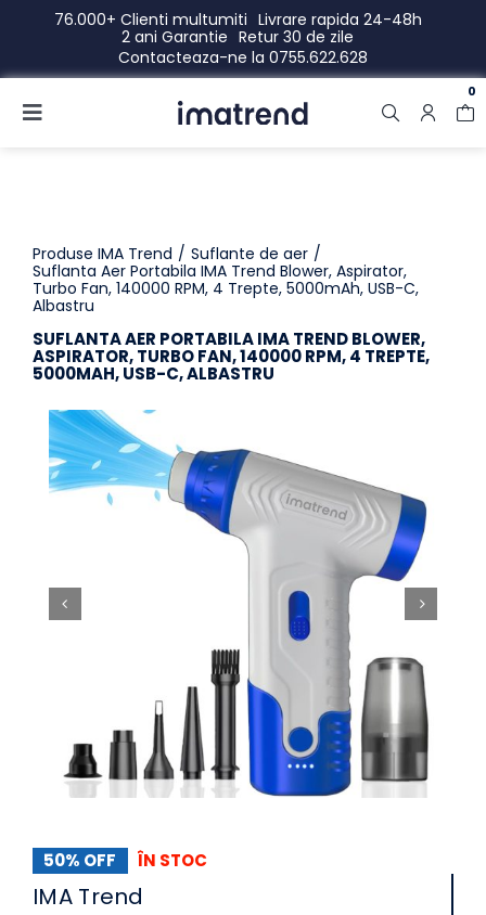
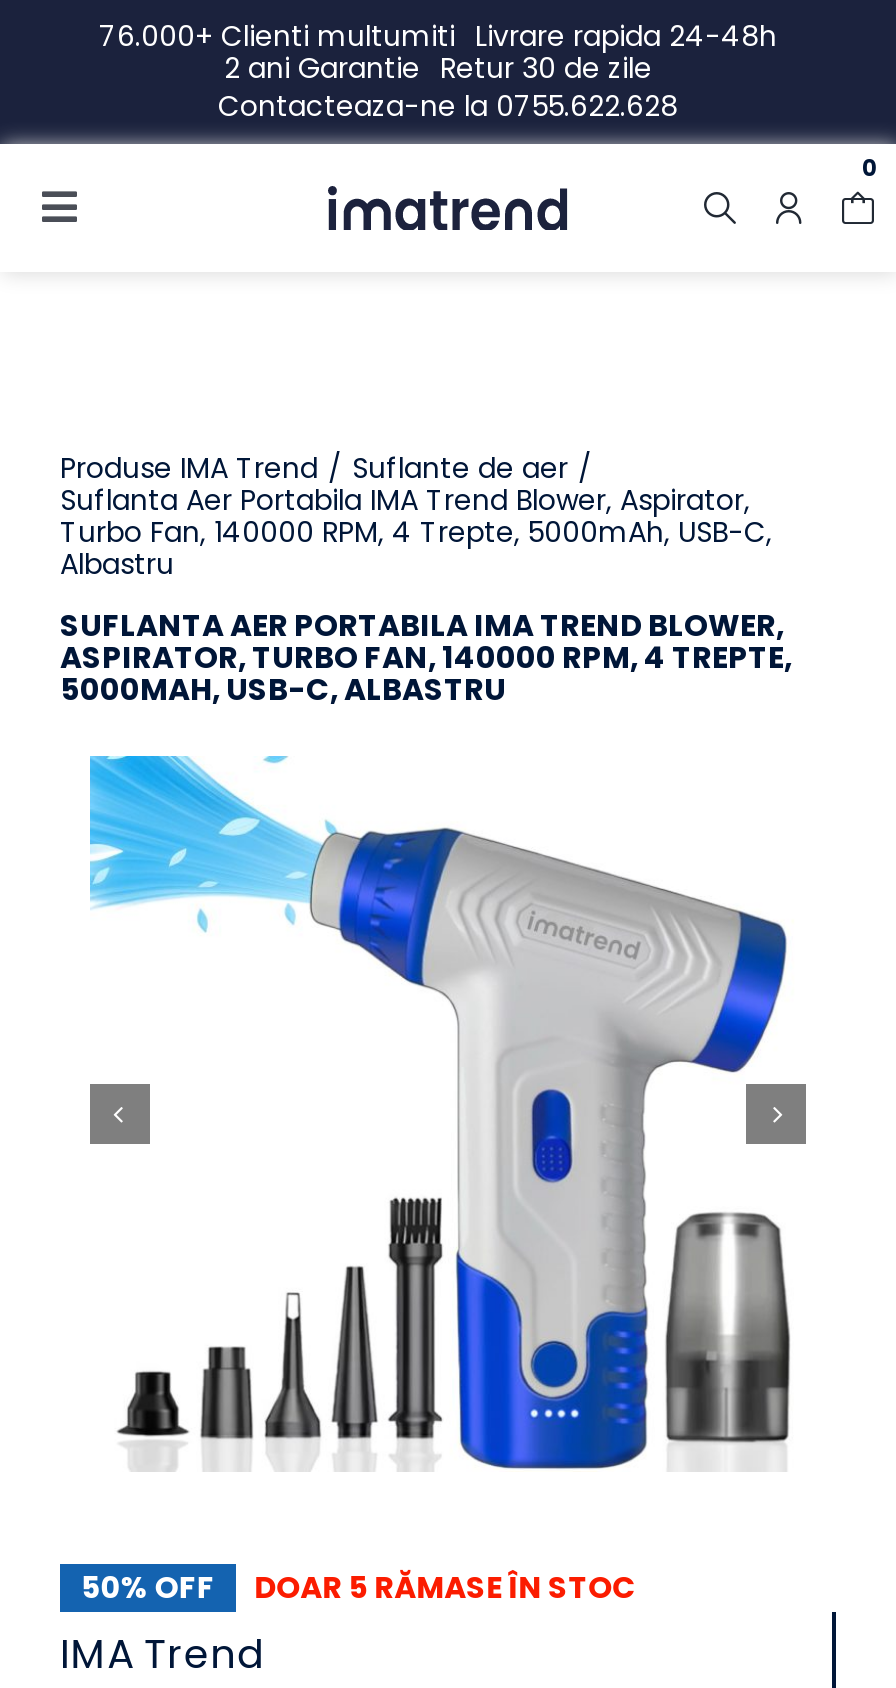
- ÎN STOC
+ DOAR 5 RĂMASE ÎN STOC
